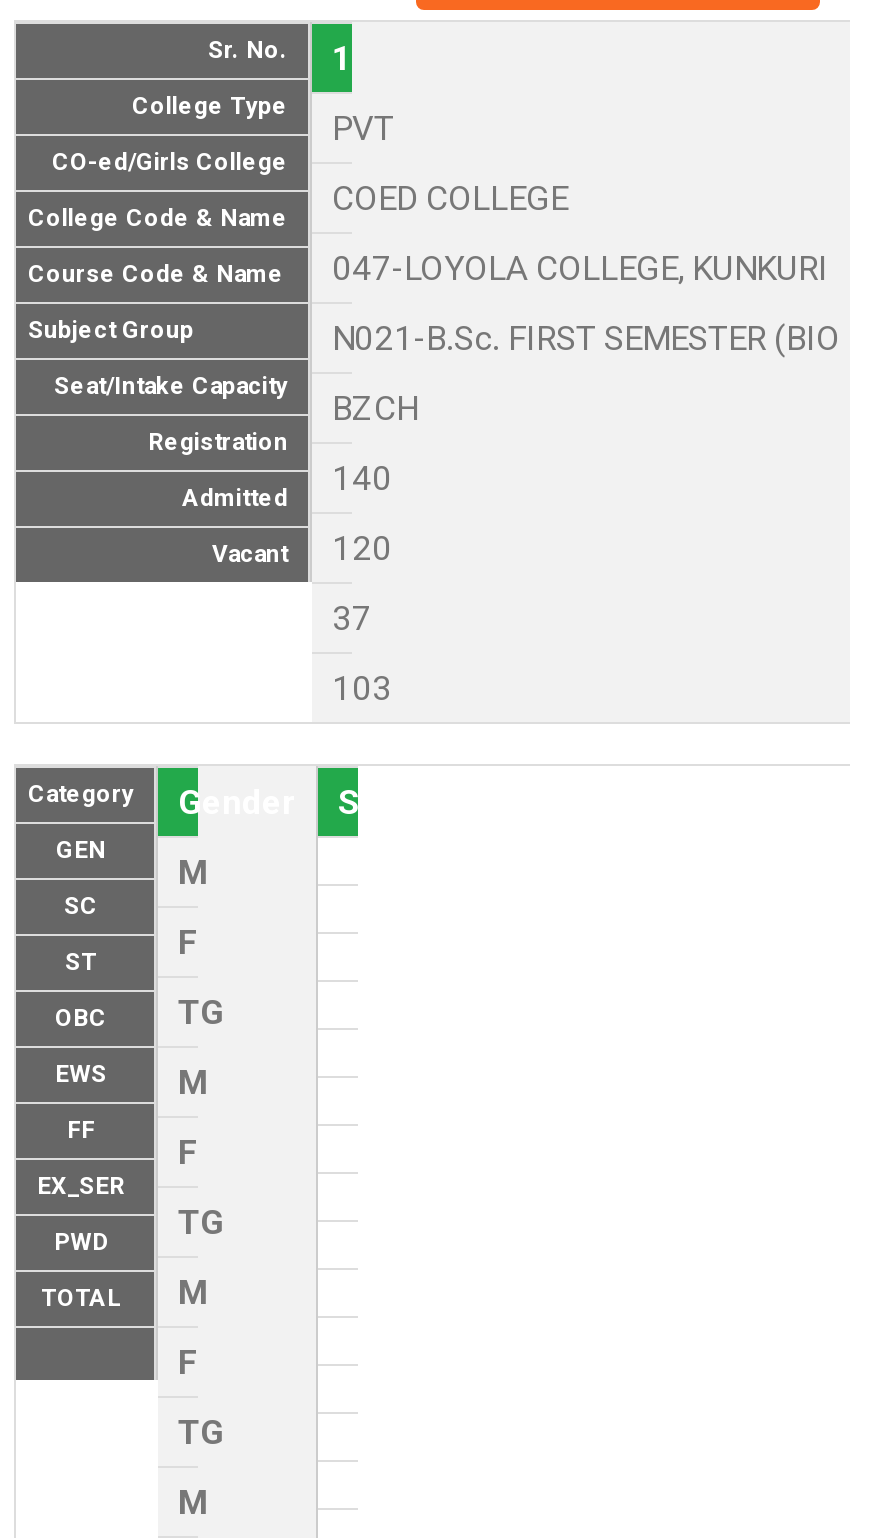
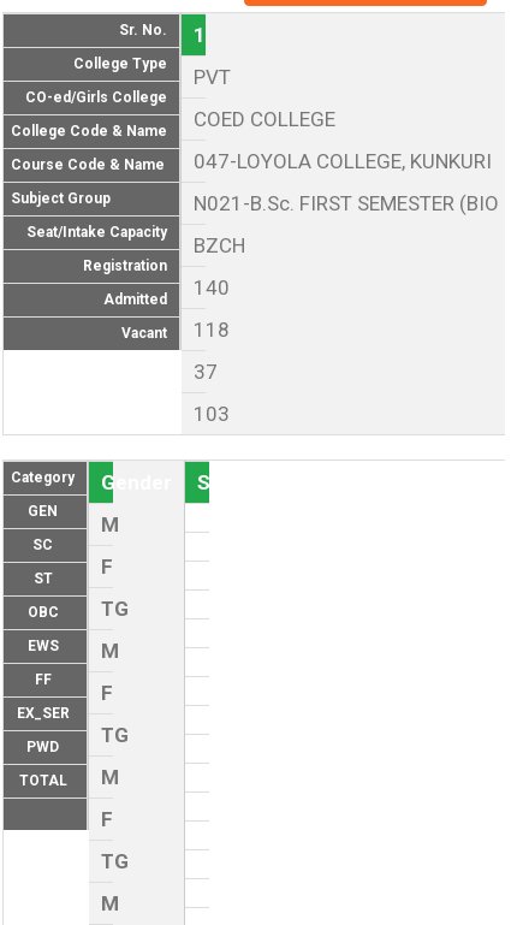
- Vacant 120
+ Vacant 118
